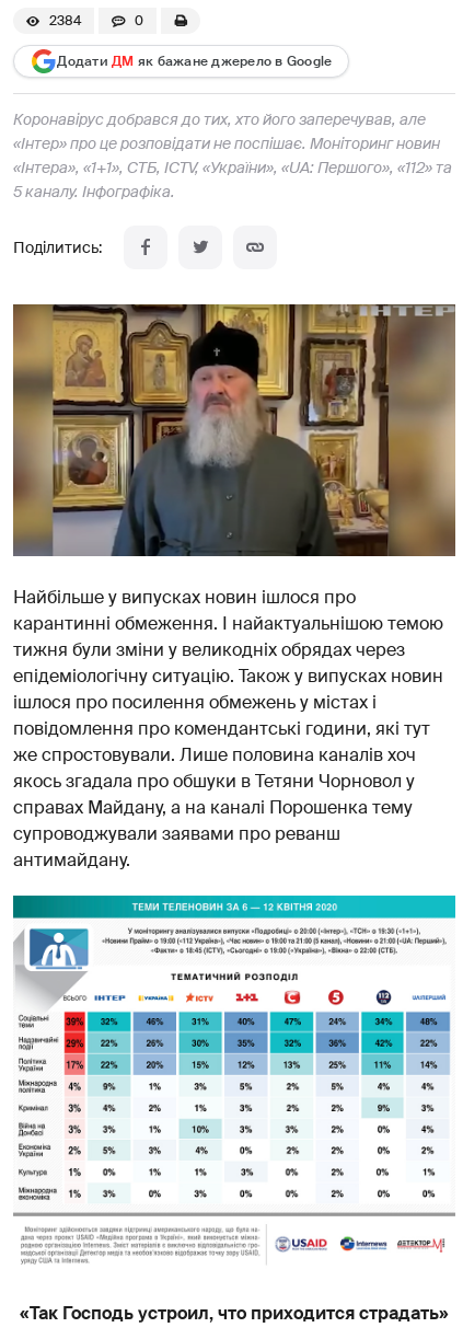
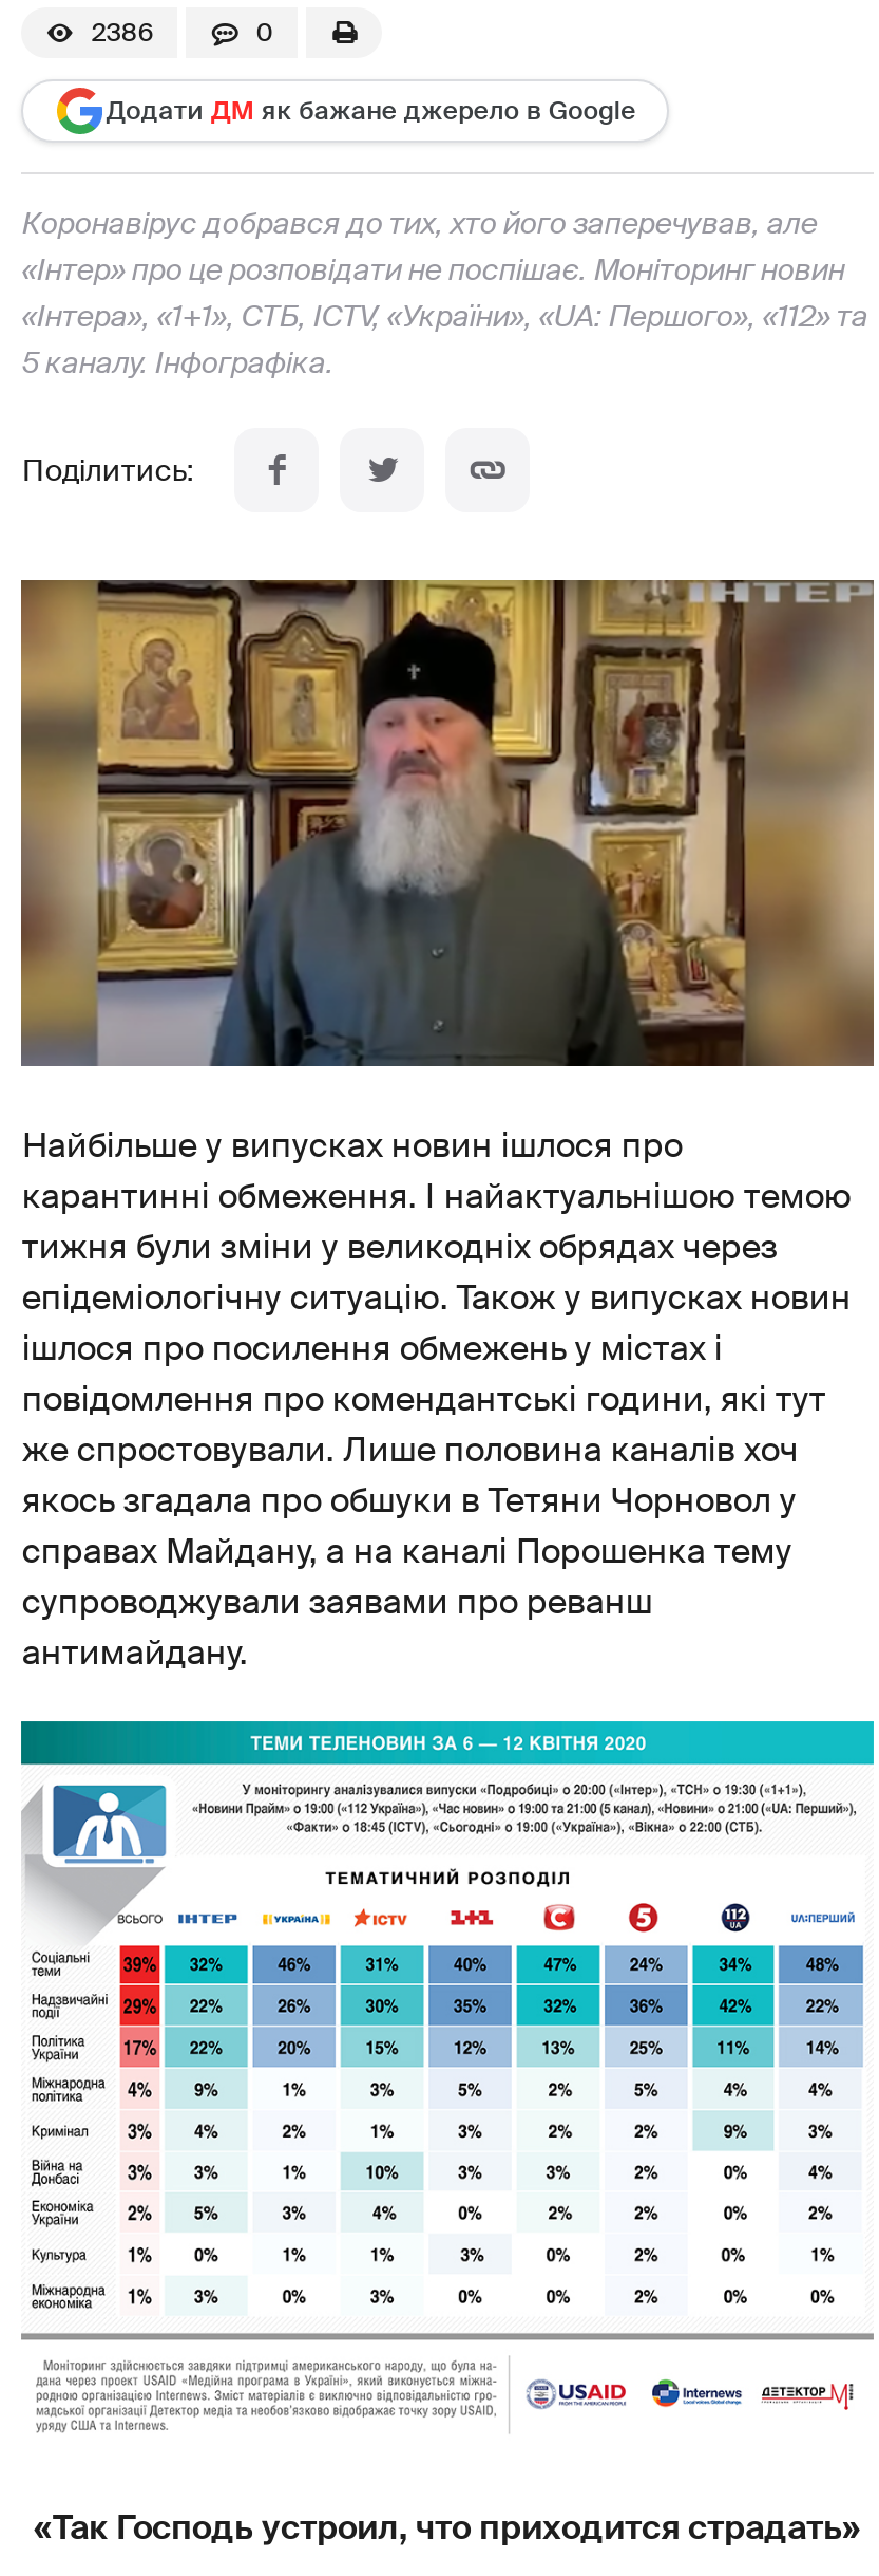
- 2384
+ 2386
